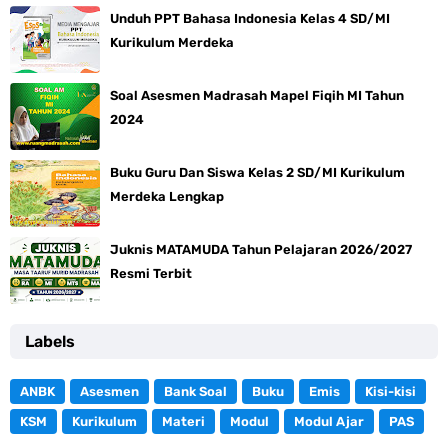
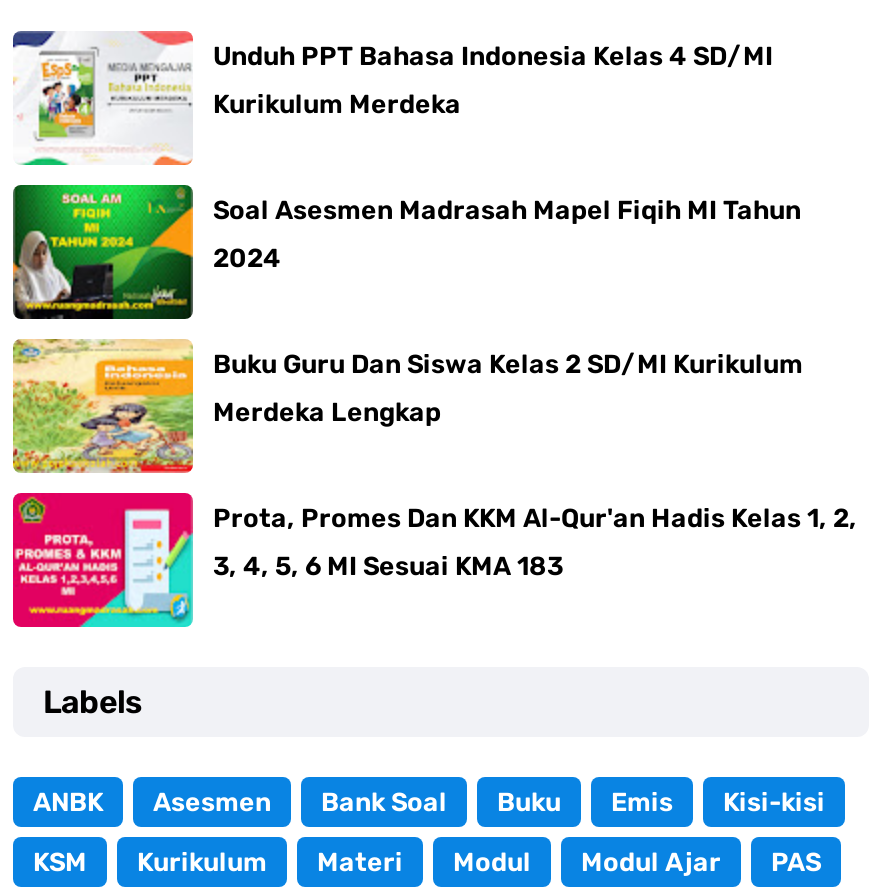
- [image]
- Juknis MATAMUDA Tahun Pelajaran 2026/2027
+ [image]
+ Prota, Promes Dan KKM Al-Qur'an Hadis Kelas 1, 2,

- Resmi Terbit
+ 3, 4, 5, 6 MI Sesuai KMA 183
